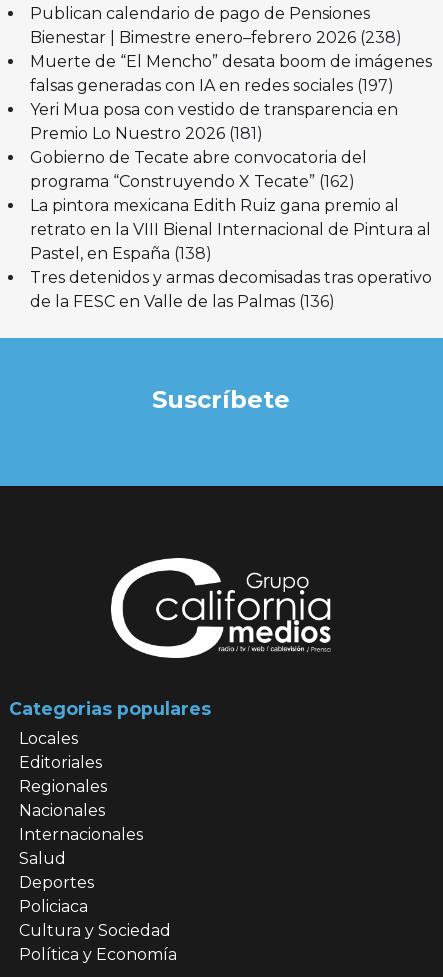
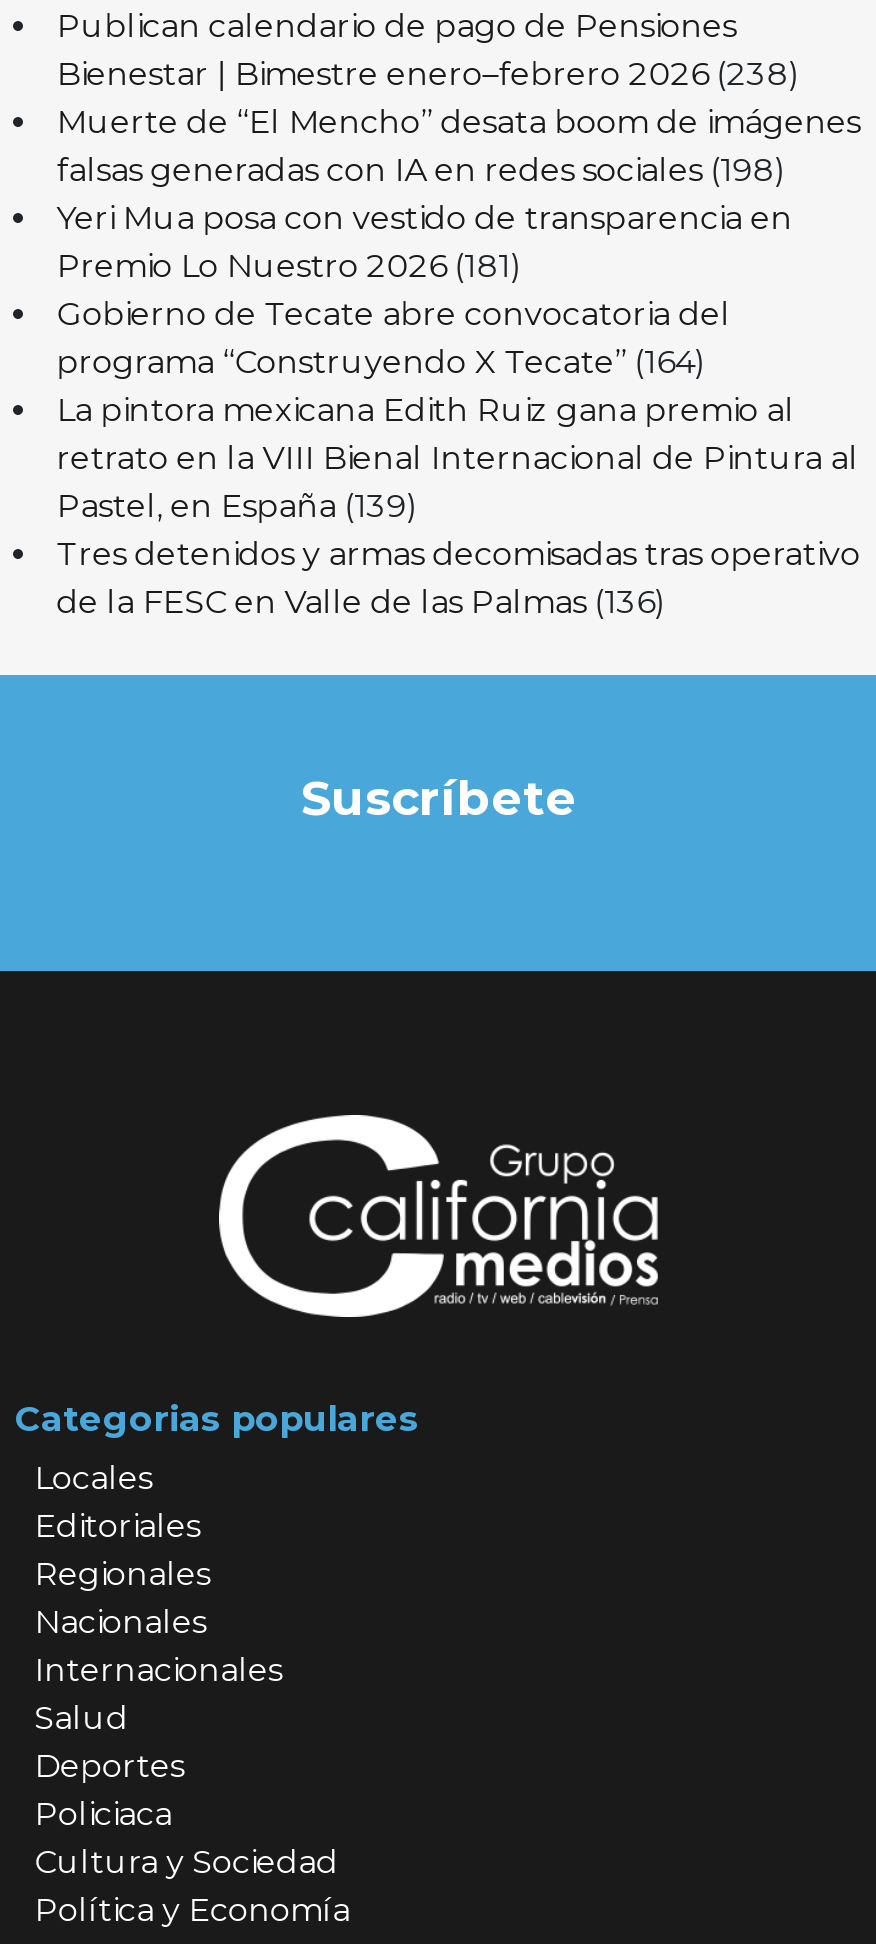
- falsas generadas con IA en redes sociales (197)
+ falsas generadas con IA en redes sociales (198)

- programa “Construyendo X Tecate” (162)
+ programa “Construyendo X Tecate” (164)

- Pastel, en España (138)
+ Pastel, en España (139)
